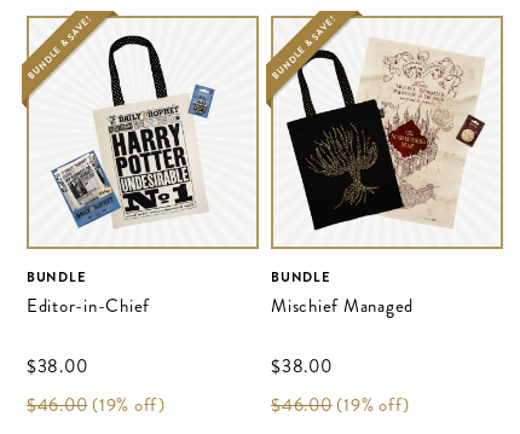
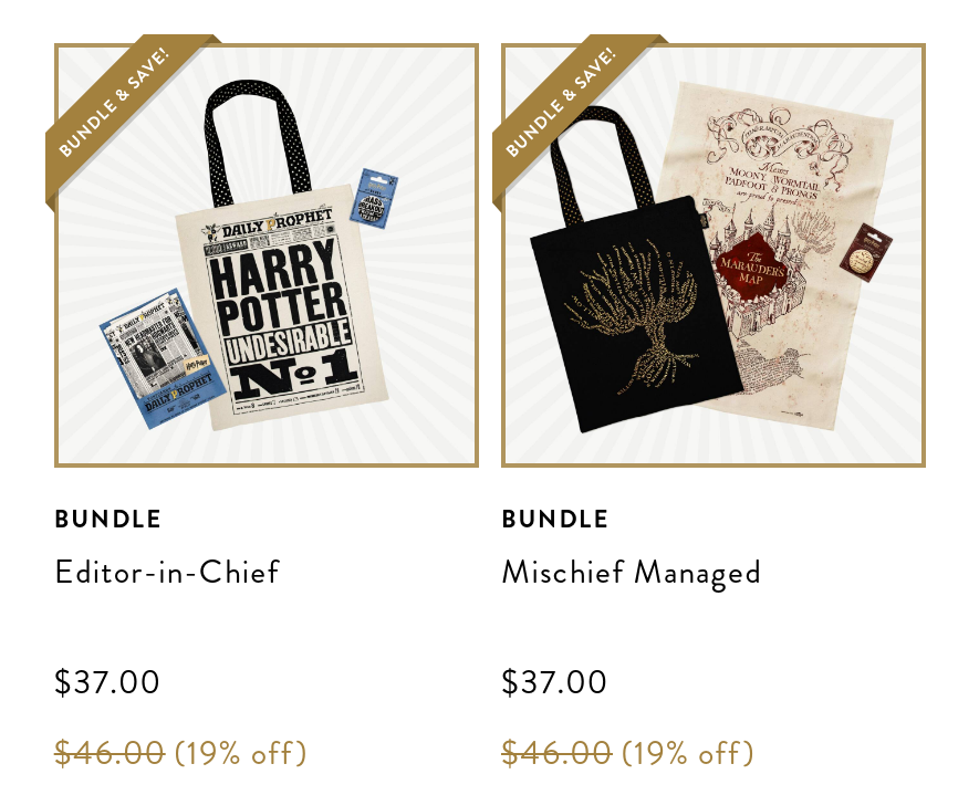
- $‌38.00
+ $‌37.00

- $‌38.00
+ $‌37.00
